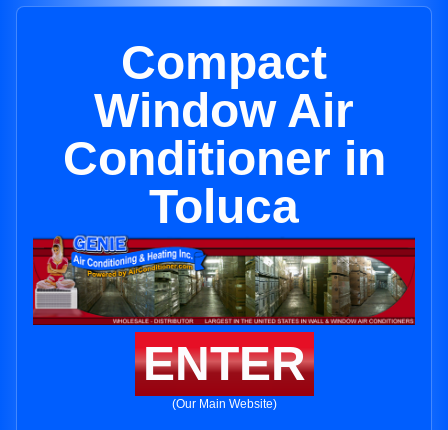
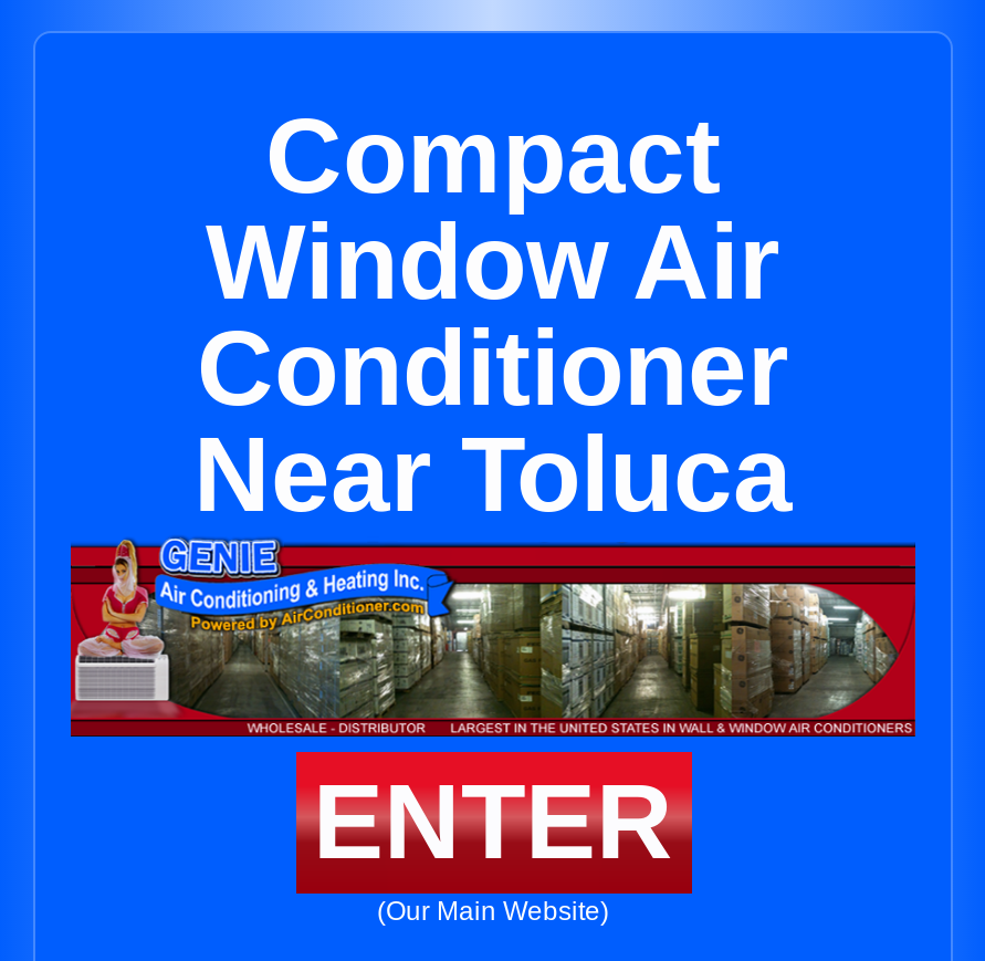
- Conditioner in
- Toluca
+ Conditioner
+ Near Toluca
